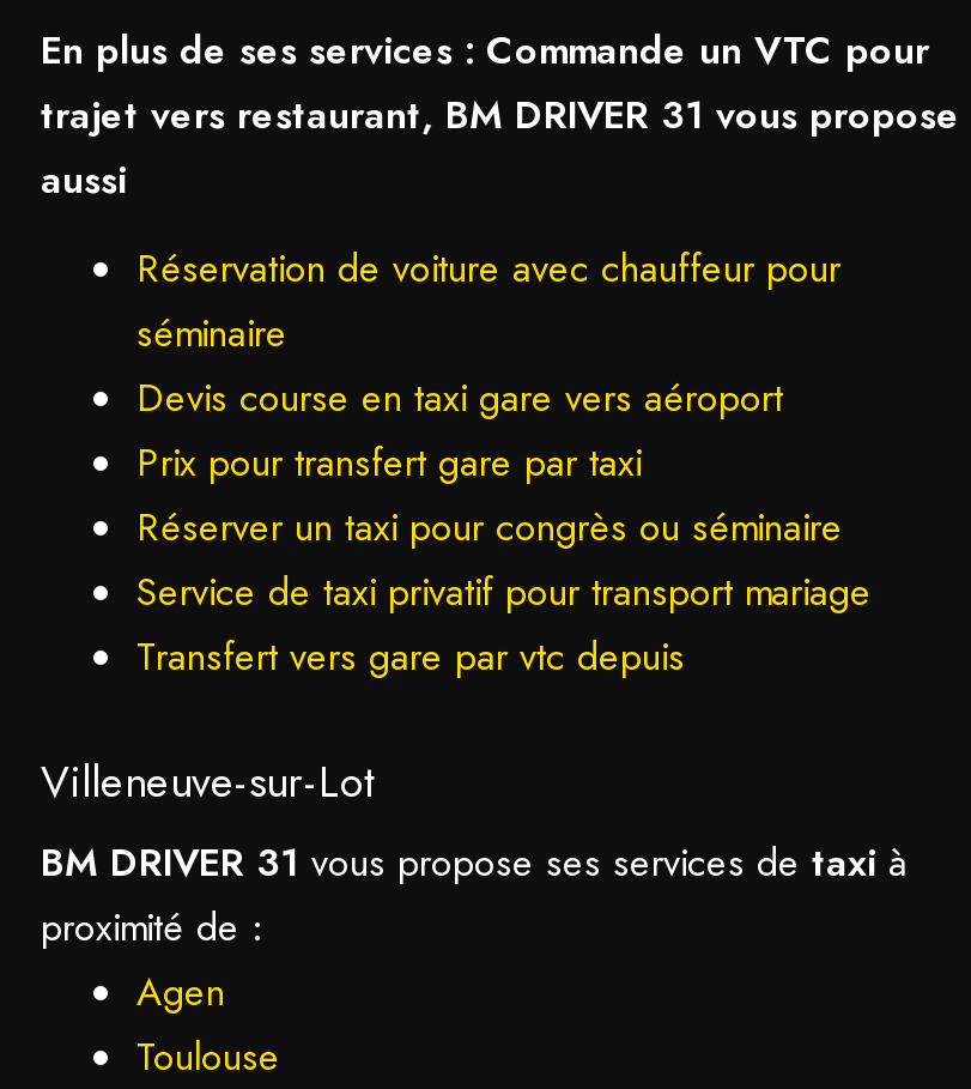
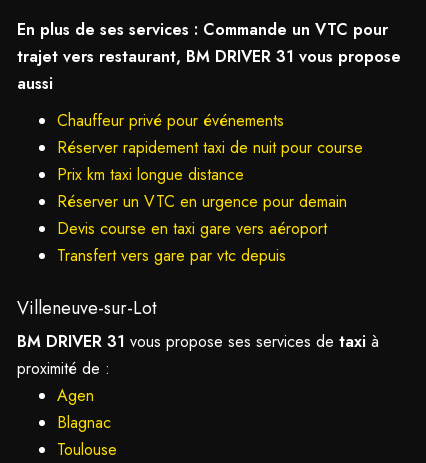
- Réservation de voiture avec chauffeur pour
- séminaire
+ Chauffeur privé pour événements
+ Réserver rapidement taxi de nuit pour course
+ Prix km taxi longue distance
+ Réserver un VTC en urgence pour demain

moved down: Devis course en taxi gare vers aéroport

- Prix pour transfert gare par taxi
- Réserver un taxi pour congrès ou séminaire
- Service de taxi privatif pour transport mariage

moved up: Transfert vers gare par vtc depuis | Villeneuve-sur-Lot | BM DRIVER 31 vous propose ses services de taxi à | proximité de : | Agen

+ Blagnac
